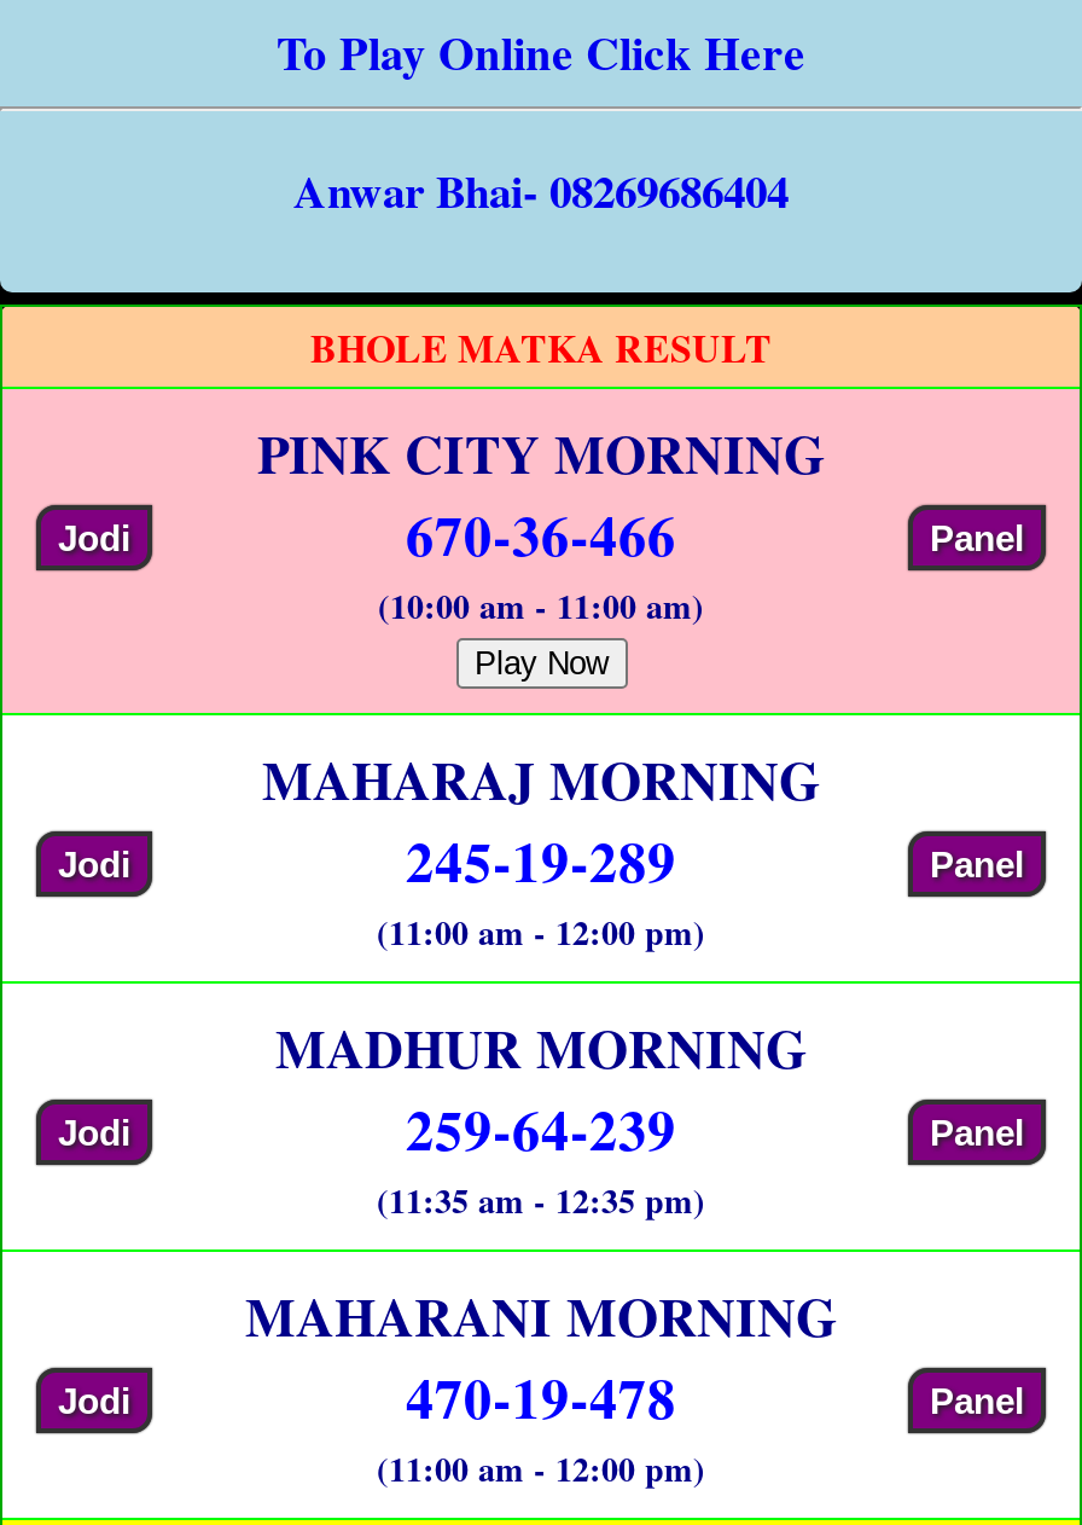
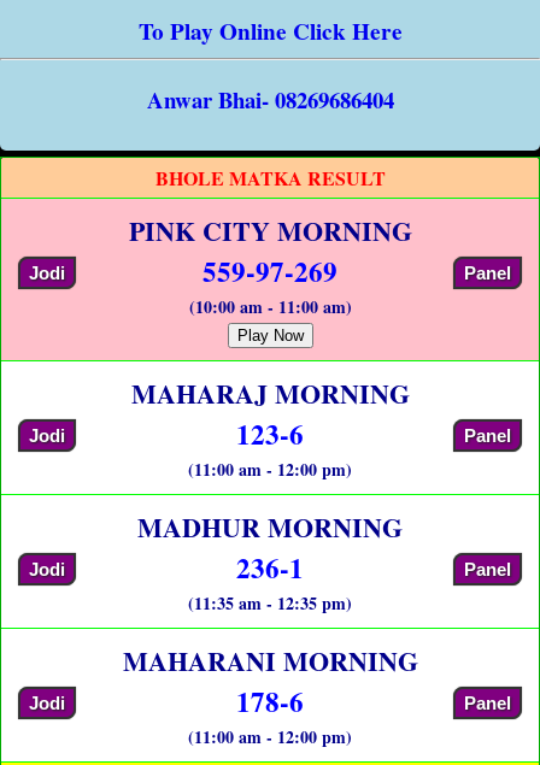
- 670-36-466
+ 559-97-269

- 245-19-289
+ 123-6

- 259-64-239
+ 236-1

- 470-19-478
+ 178-6
